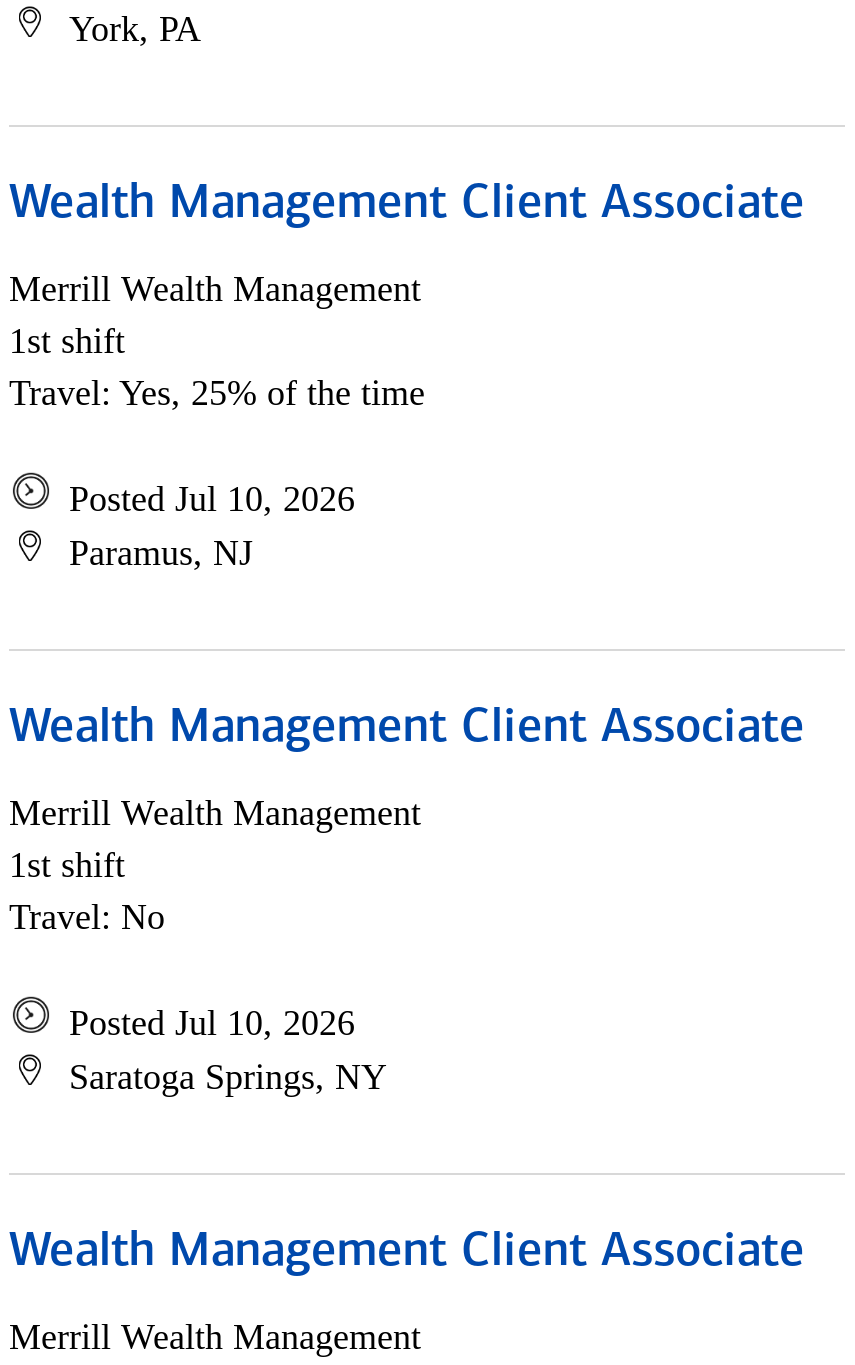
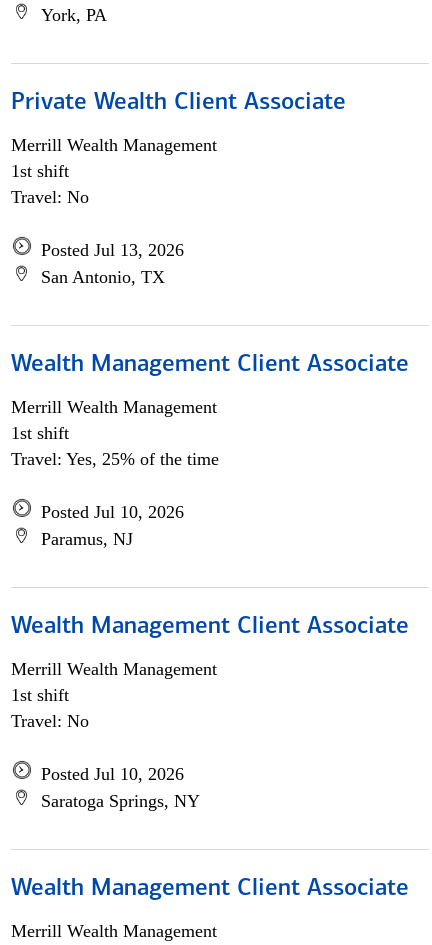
+ Private Wealth Client Associate
+ Merrill Wealth Management
+ 1st shift
+ Travel: No
+ Posted Jul 13, 2026
+ San Antonio, TX
